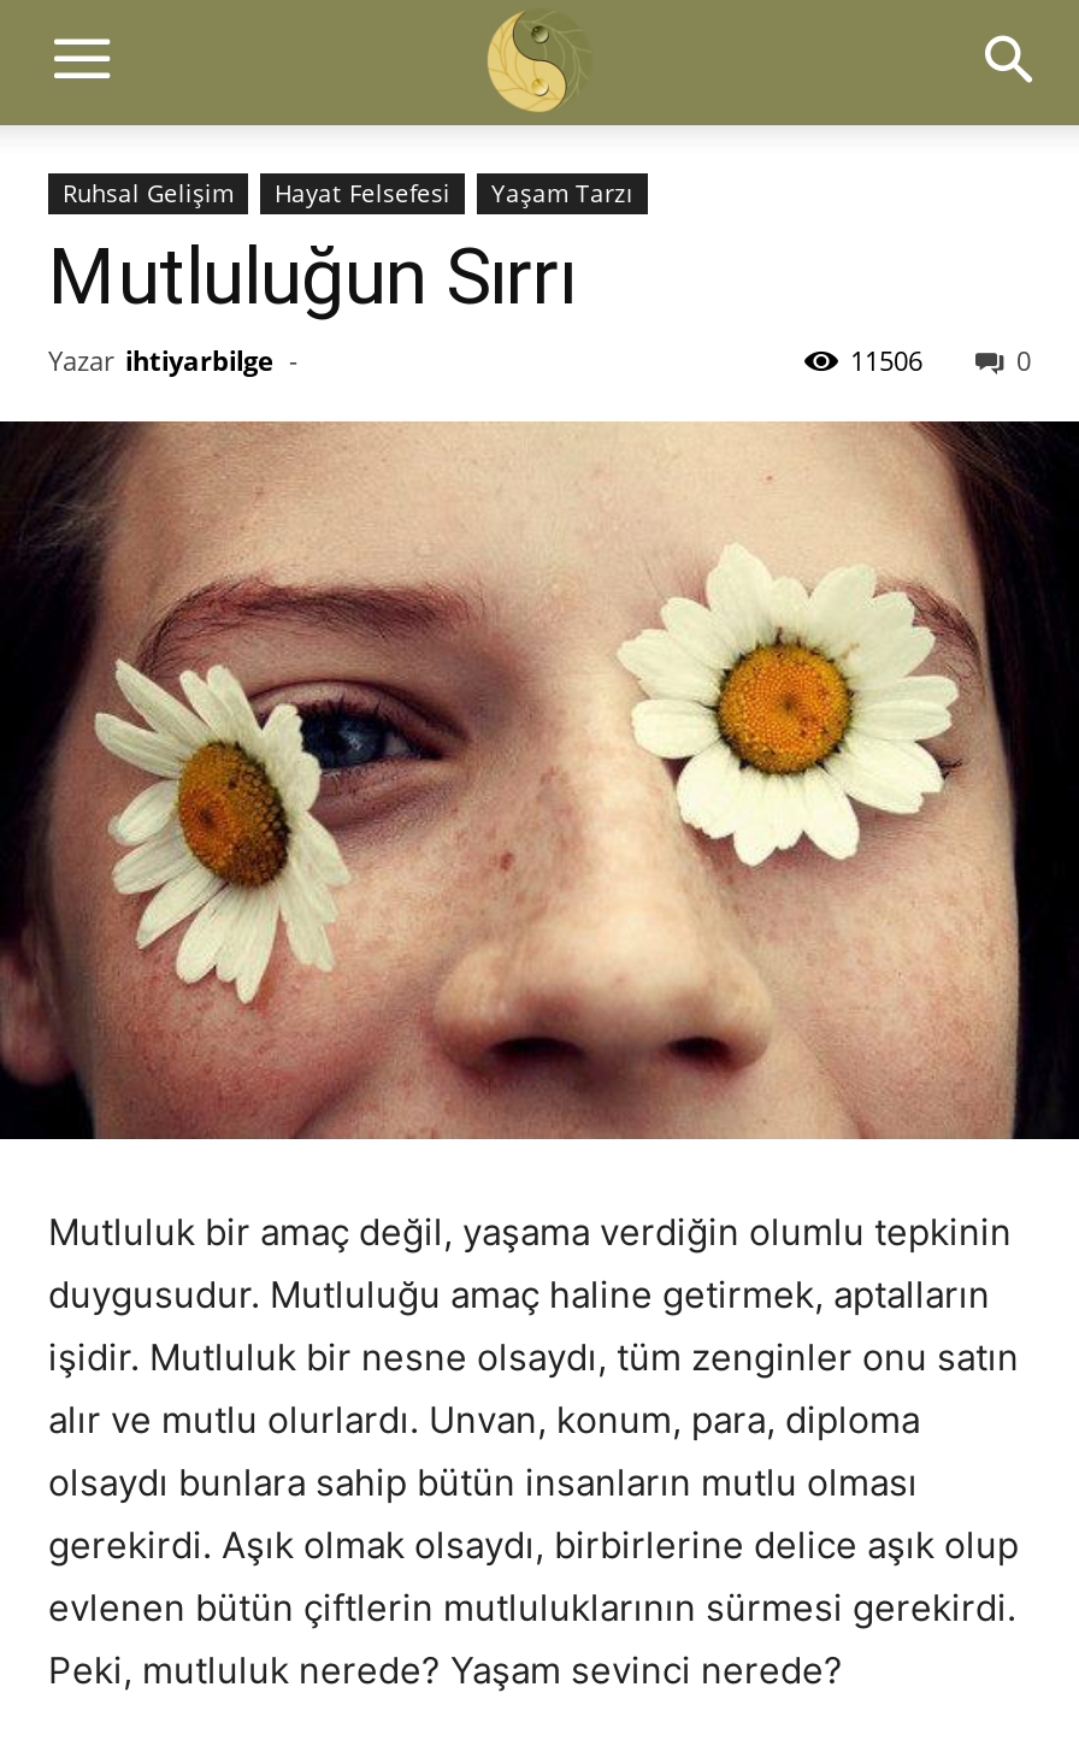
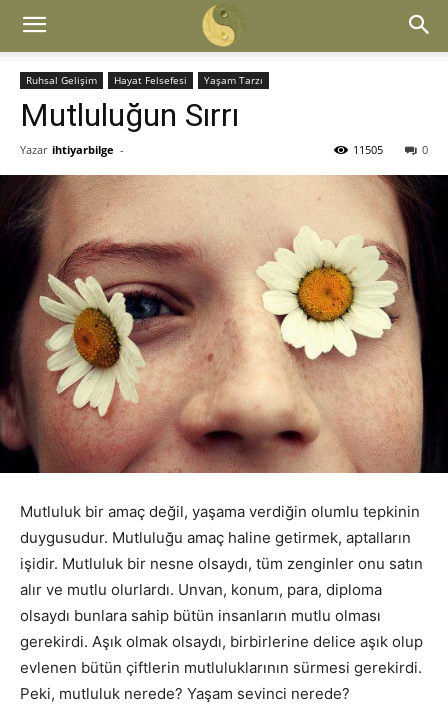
- 11506
+ 11505
